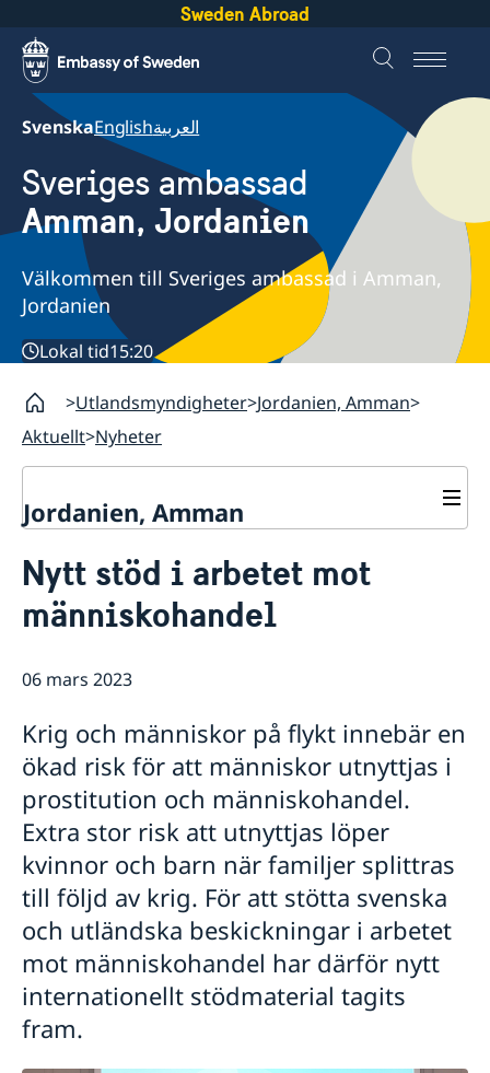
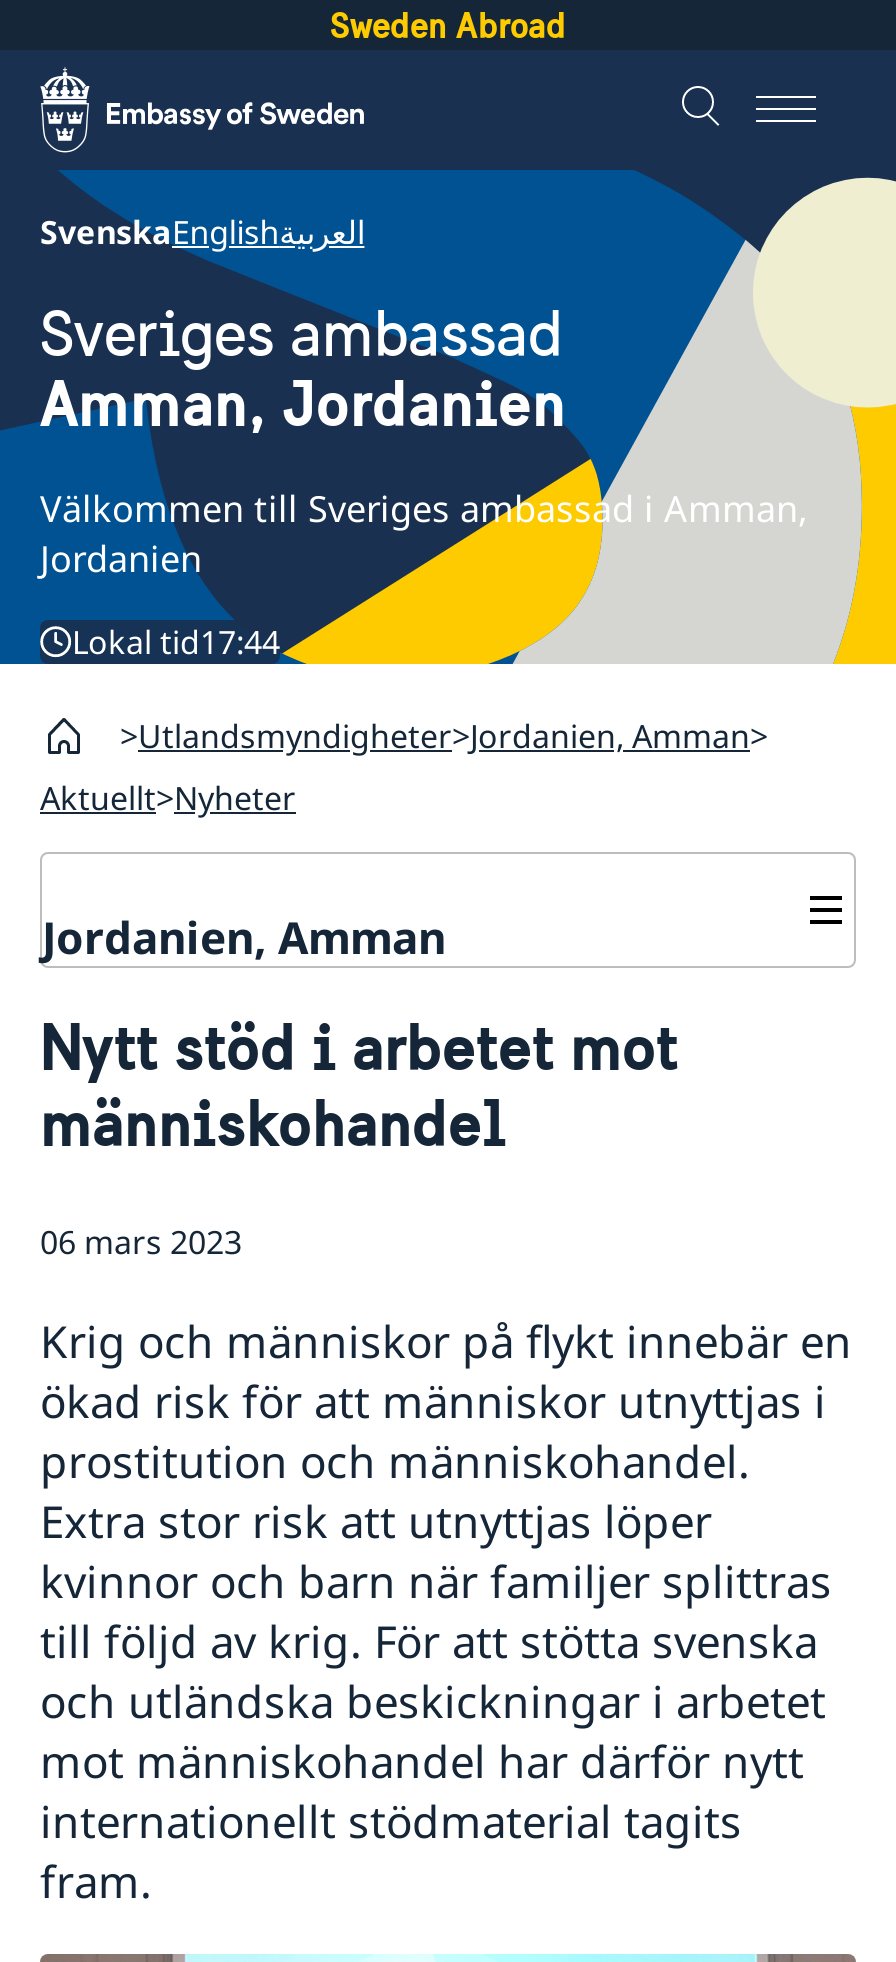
- Lokal tid15:20
+ Lokal tid17:44
